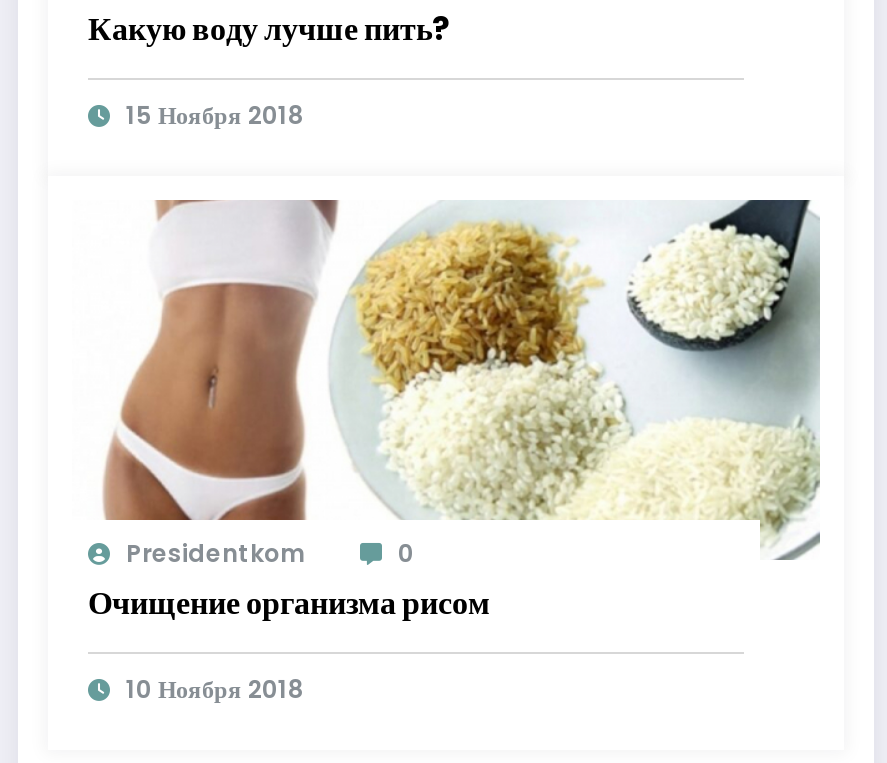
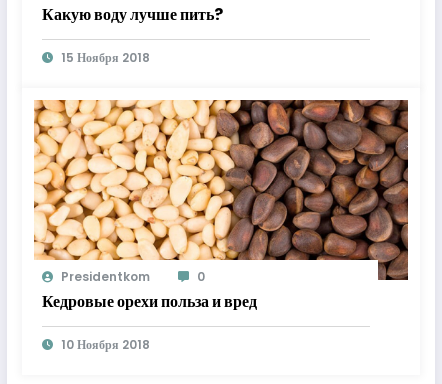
- [image]
- Очищение организма рисом
+ [image]
+ Кедровые орехи польза и вред
